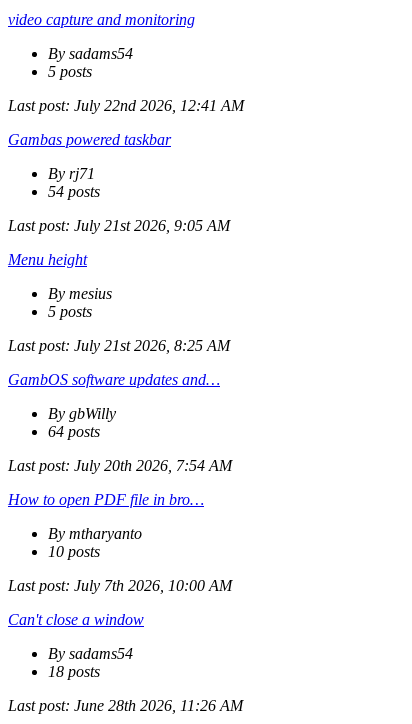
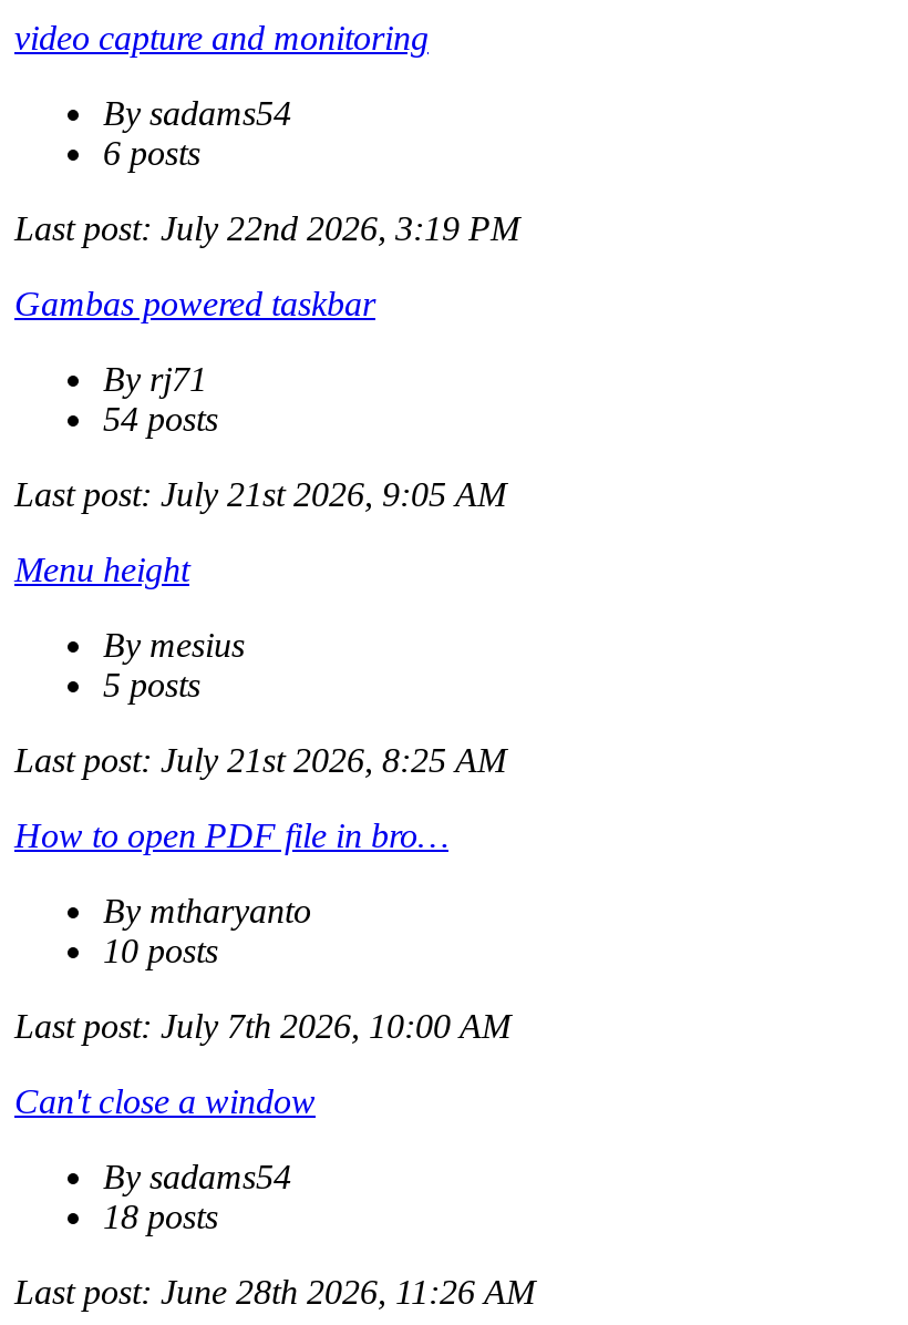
- 5 posts
+ 6 posts

- Last post: July 22nd 2026, 12:41 AM
+ Last post: July 22nd 2026, 3:19 PM

- GambOS software updates and…
- By gbWilly
- 64 posts
- Last post: July 20th 2026, 7:54 AM
